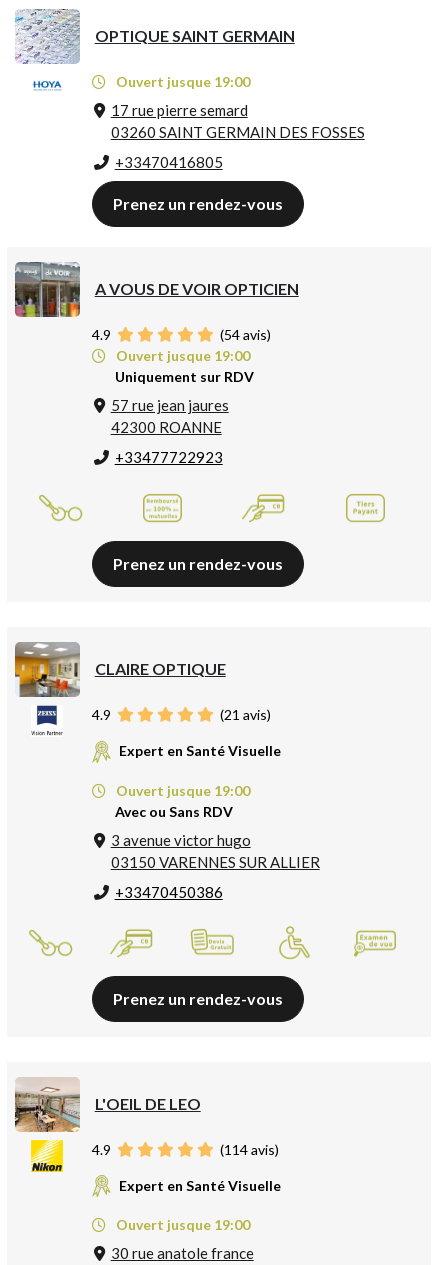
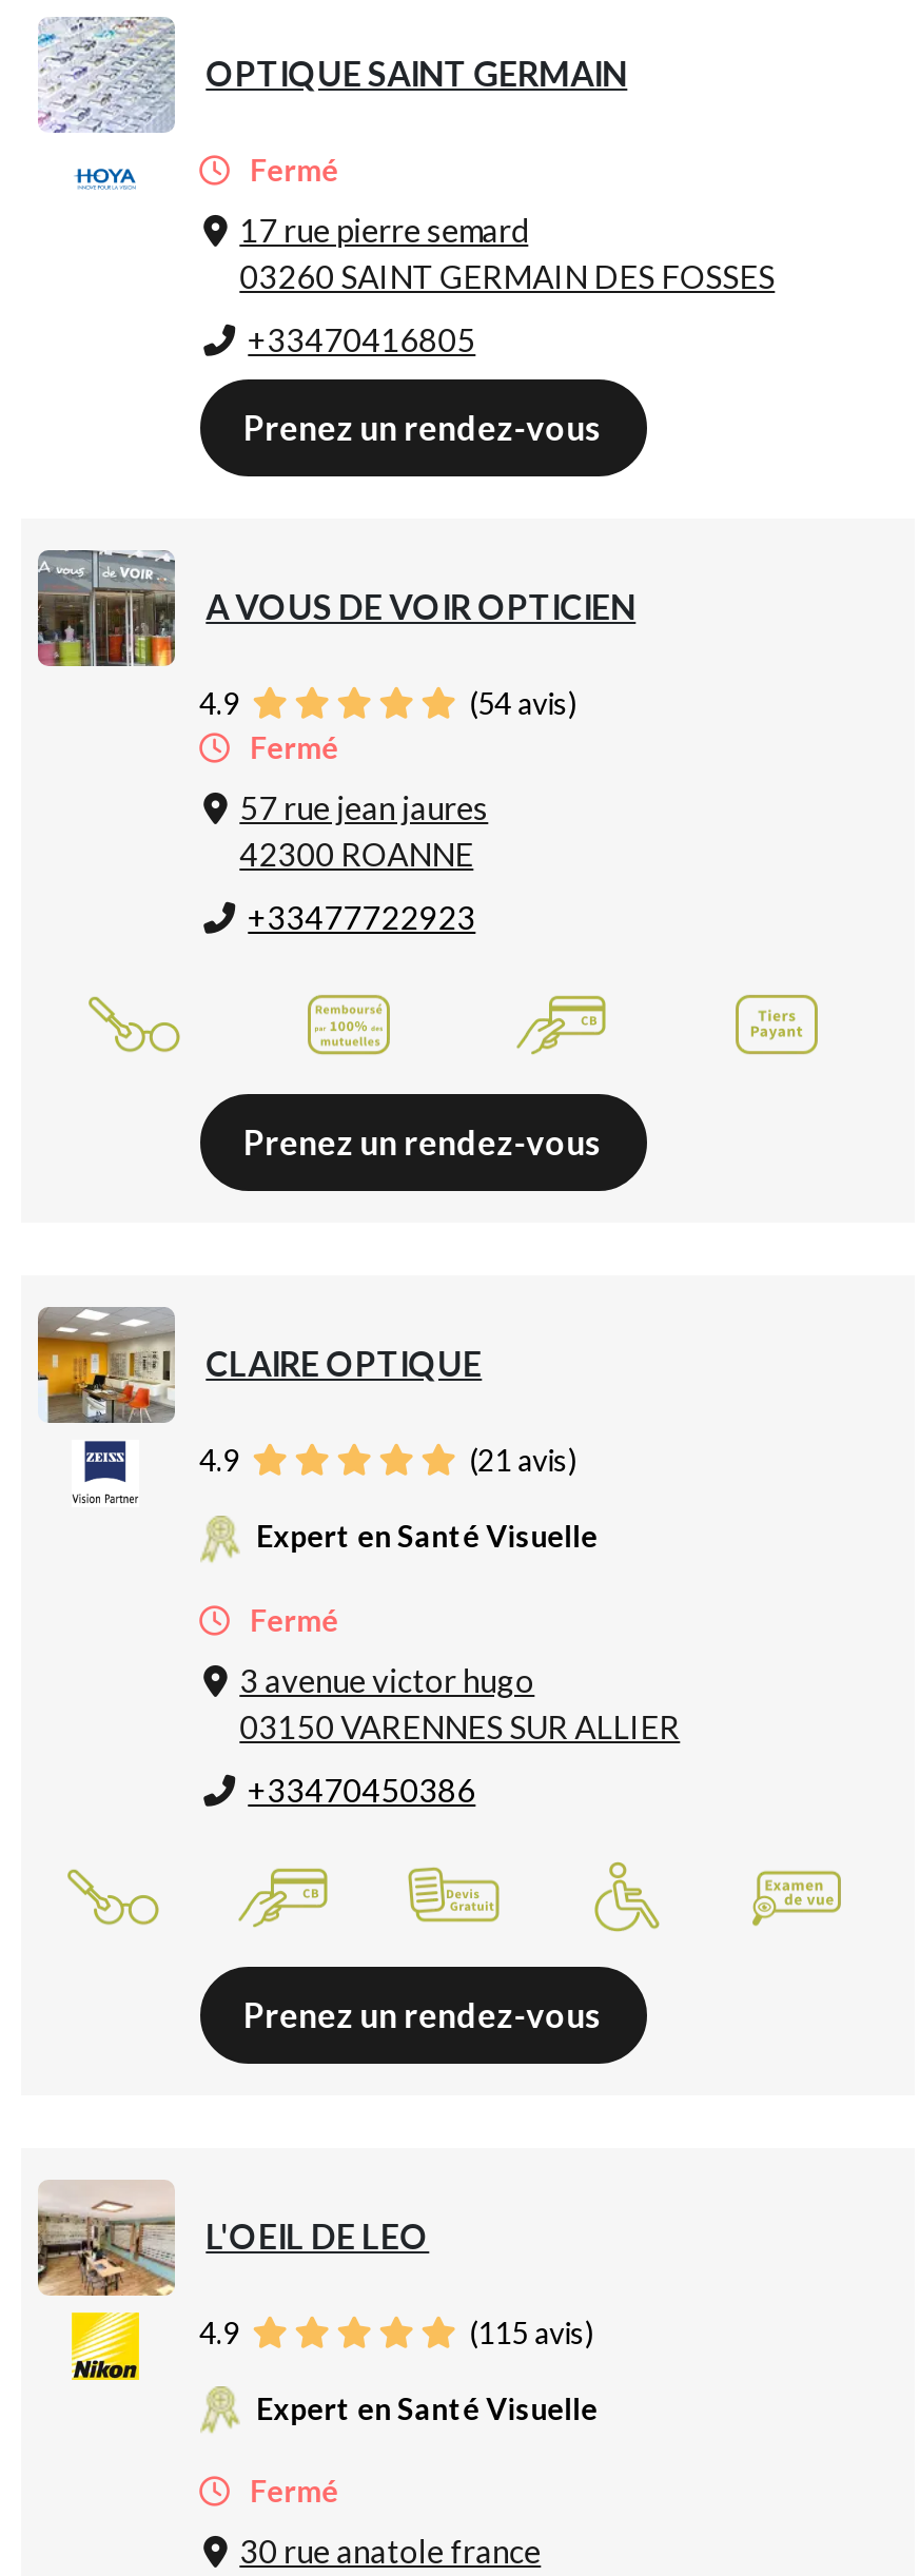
- Ouvert jusque 19:00
+ Fermé

- Ouvert jusque 19:00
- Uniquement sur RDV
+ Fermé

- Ouvert jusque 19:00
- Avec ou Sans RDV
+ Fermé

- (114 avis)
+ (115 avis)

- Ouvert jusque 19:00
+ Fermé
